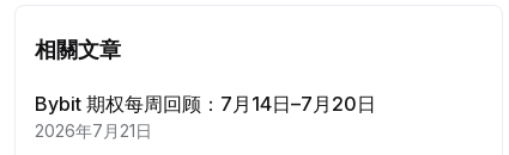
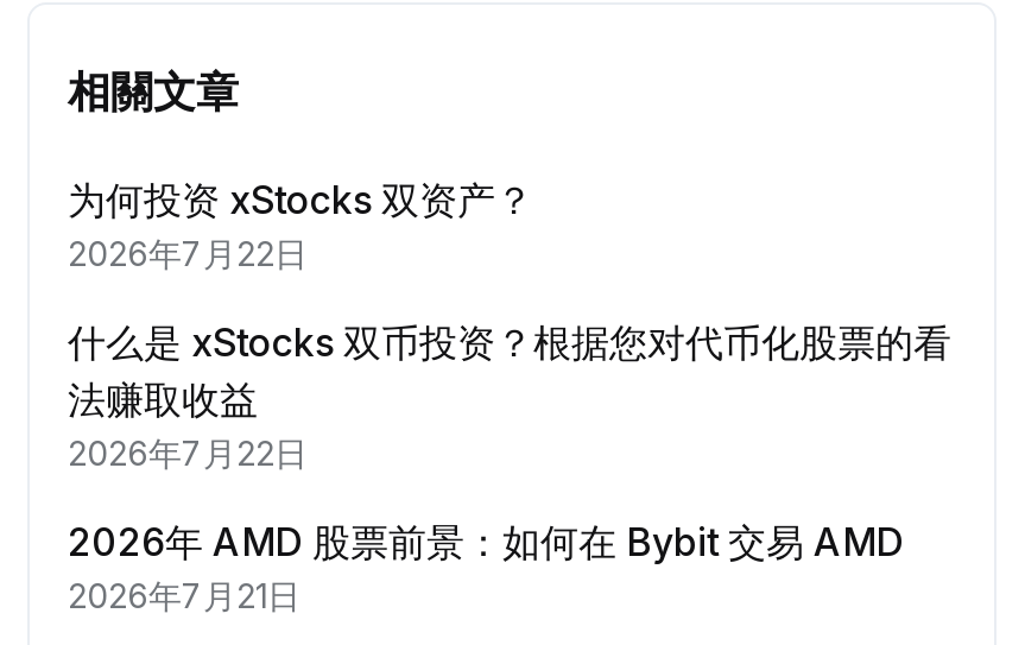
- Bybit 期权每周回顾：7月14日–7月20日
+ 为何投资 xStocks 双资产？
+ 2026年7月22日
+ 什么是 xStocks 双币投资？根据您对代币化股票的看
+ 法赚取收益
+ 2026年7月22日
+ 2026年 AMD 股票前景：如何在 Bybit 交易 AMD
